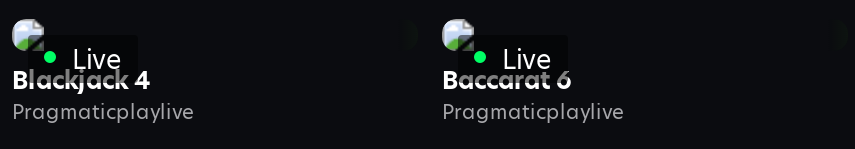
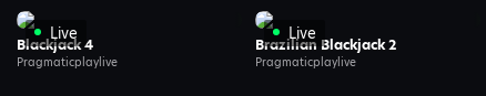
- Baccarat 6
+ Brazilian Blackjack 2
